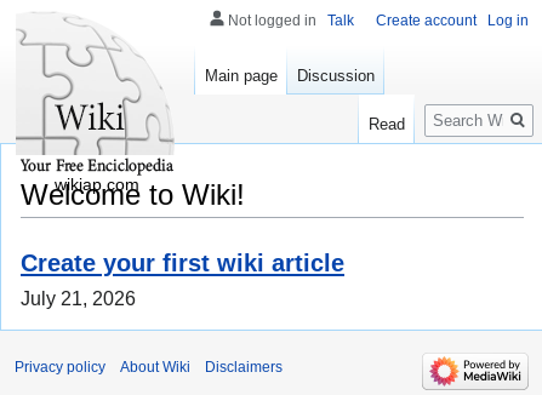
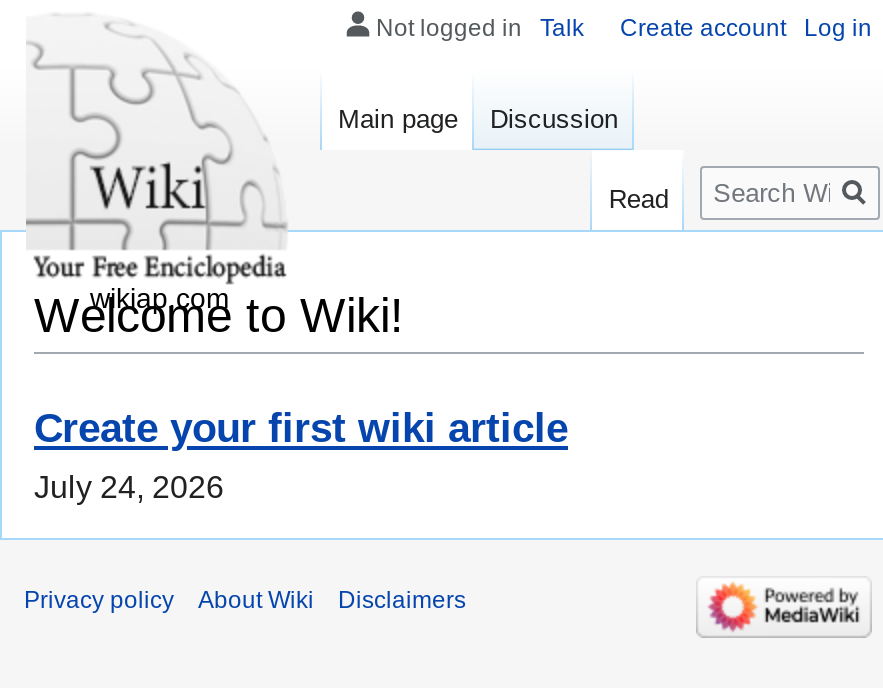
- July 21, 2026
+ July 24, 2026
